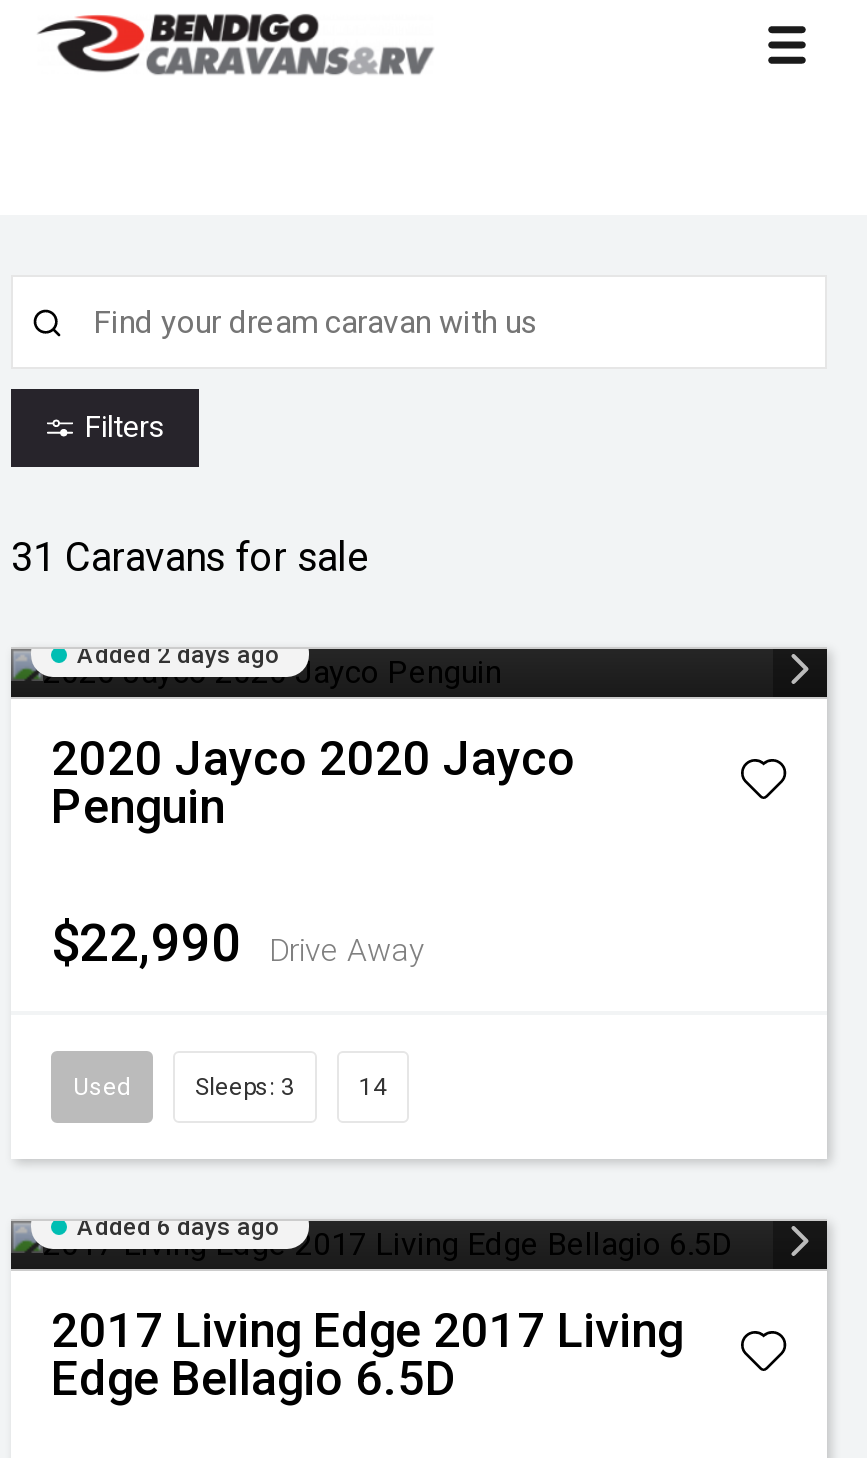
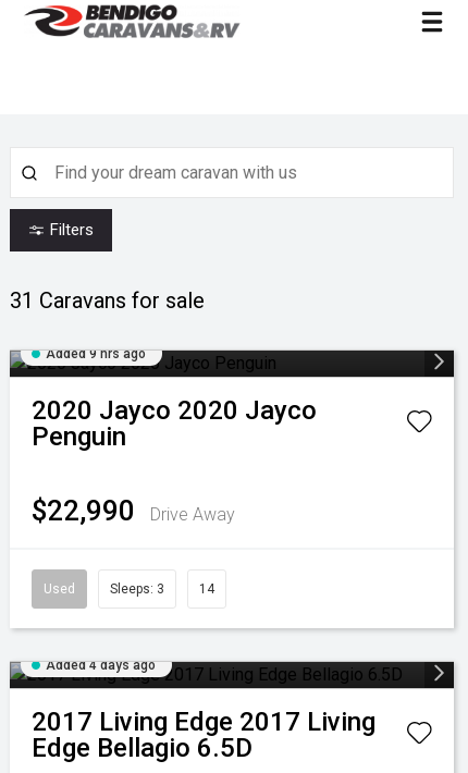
- Added 2 days ago
+ Added 9 hrs ago

- Added 6 days ago
+ Added 4 days ago
